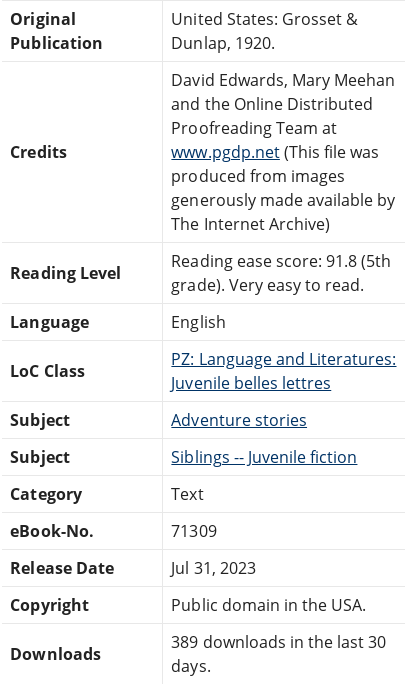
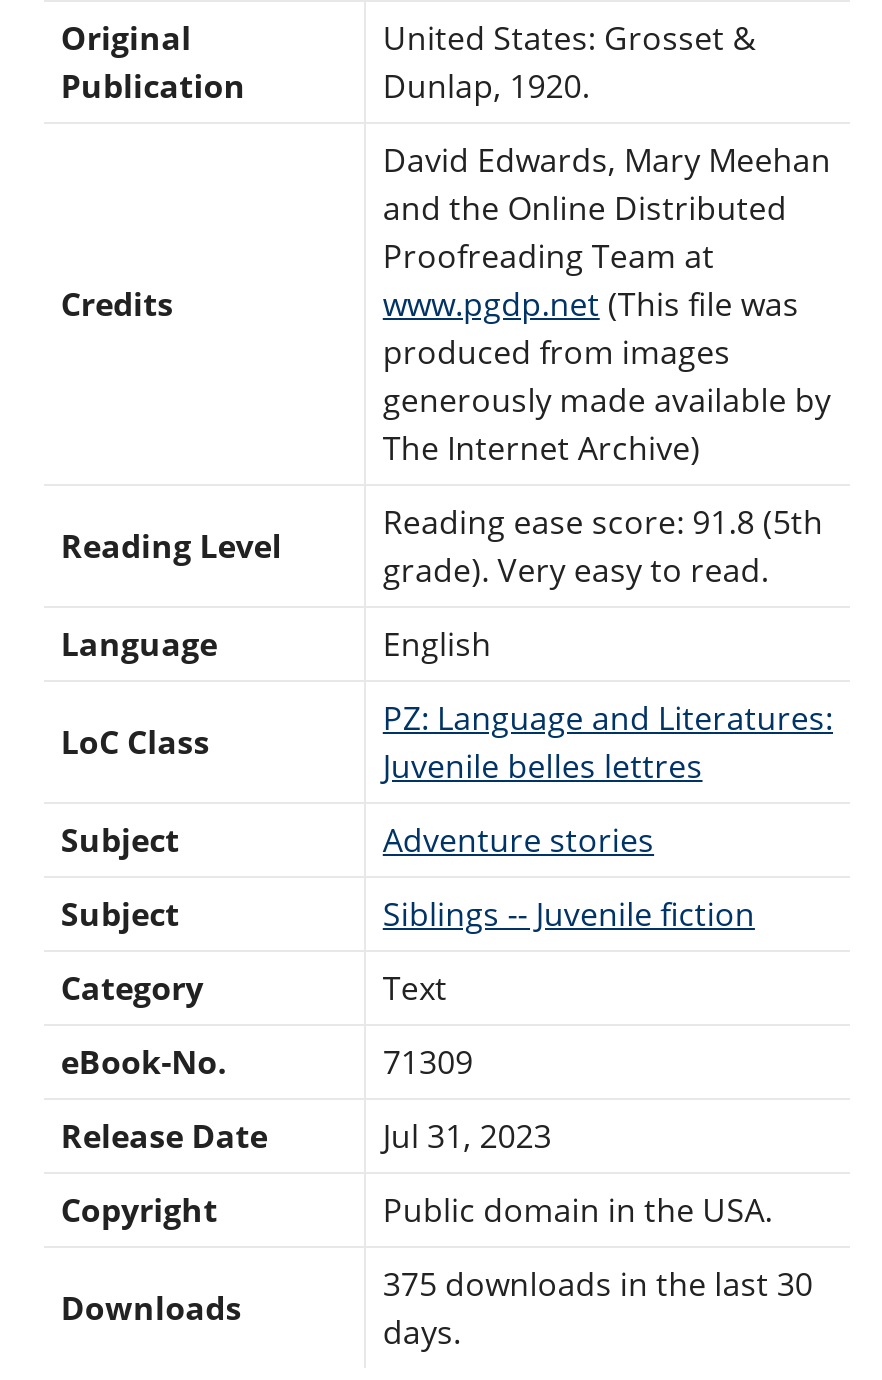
- 389 downloads in the last 30
+ 375 downloads in the last 30
